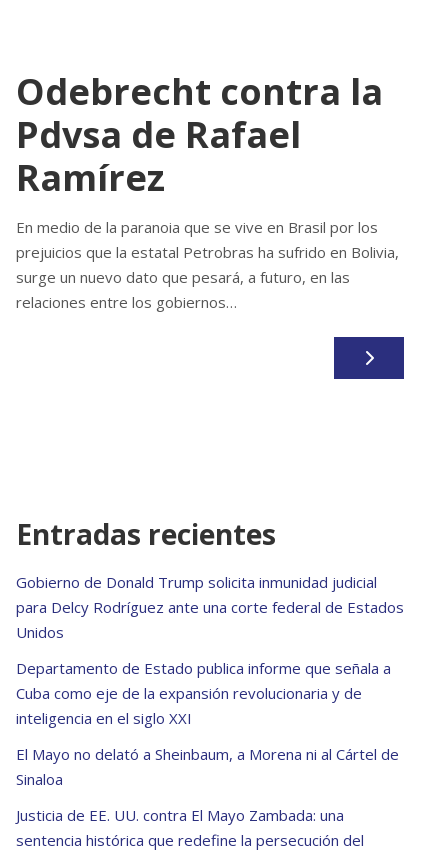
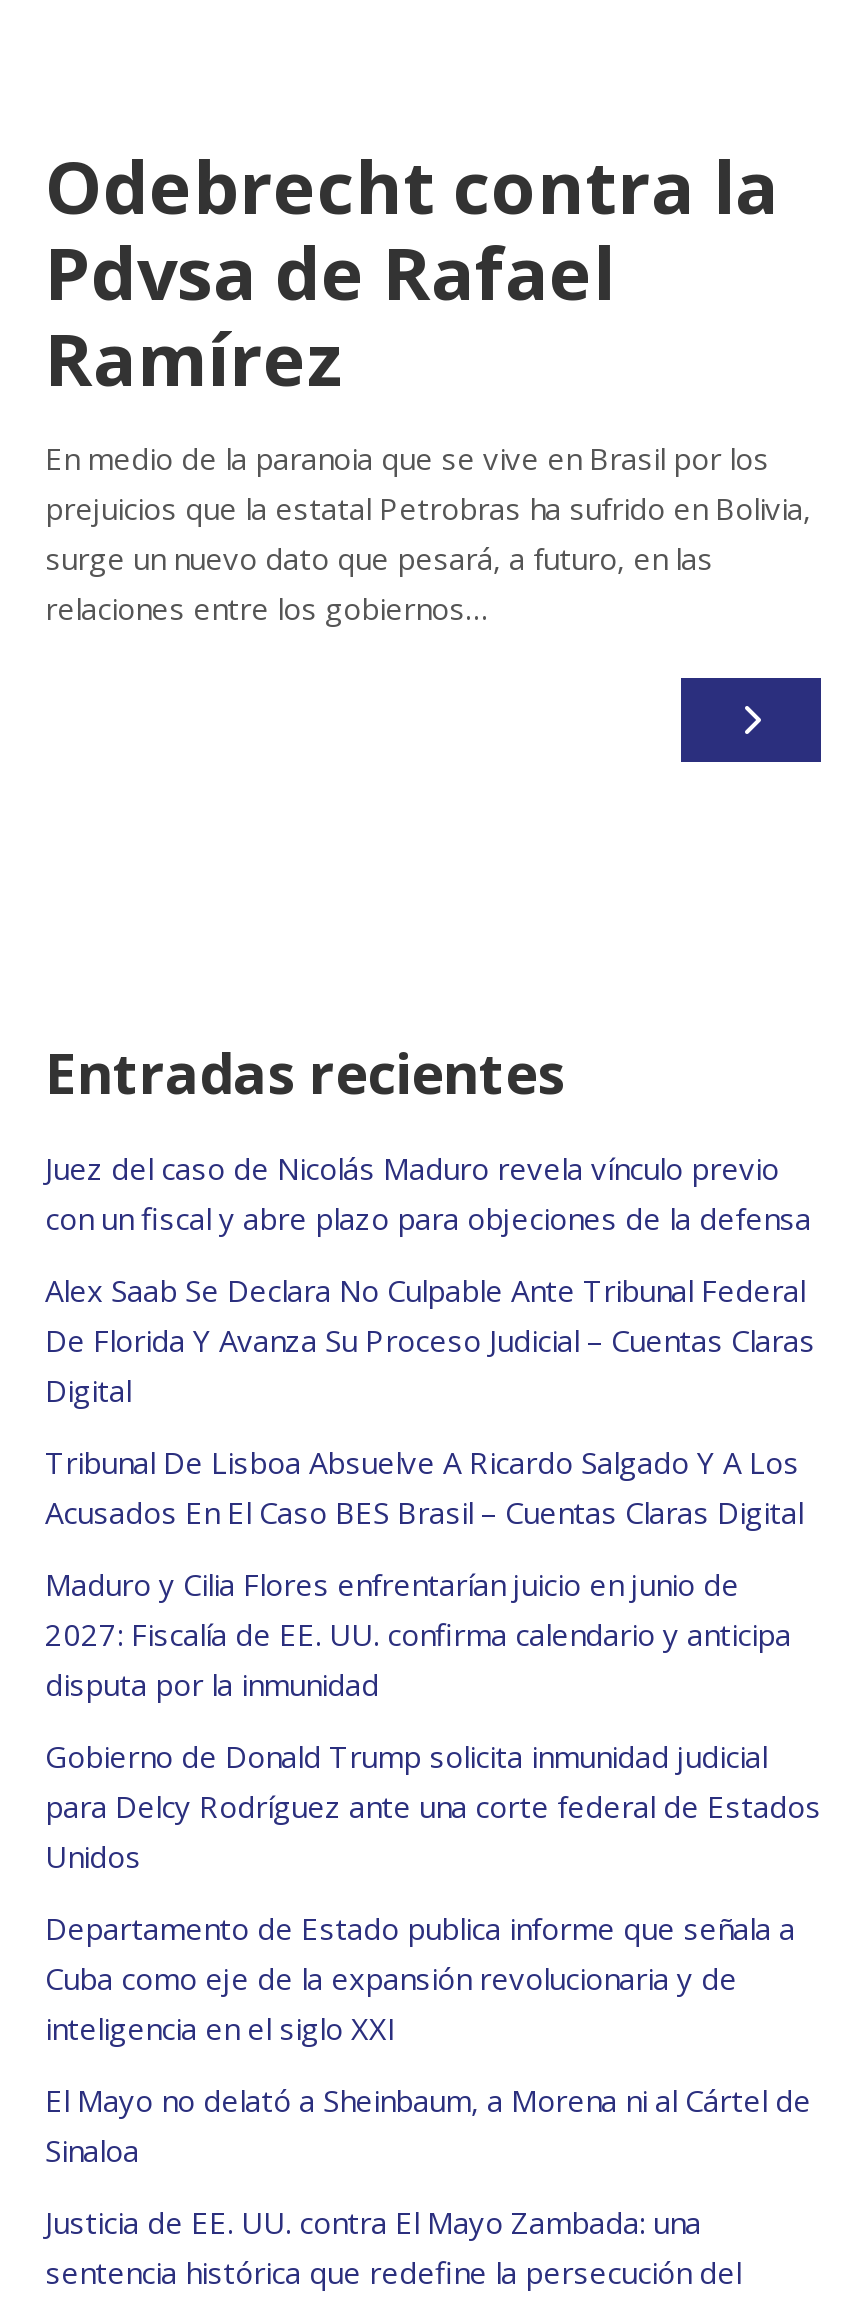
+ Juez del caso de Nicolás Maduro revela vínculo previo
+ con un fiscal y abre plazo para objeciones de la defensa
+ Alex Saab Se Declara No Culpable Ante Tribunal Federal
+ De Florida Y Avanza Su Proceso Judicial – Cuentas Claras
+ Digital
+ Tribunal De Lisboa Absuelve A Ricardo Salgado Y A Los
+ Acusados En El Caso BES Brasil – Cuentas Claras Digital
+ Maduro y Cilia Flores enfrentarían juicio en junio de
+ 2027: Fiscalía de EE. UU. confirma calendario y anticipa
+ disputa por la inmunidad
